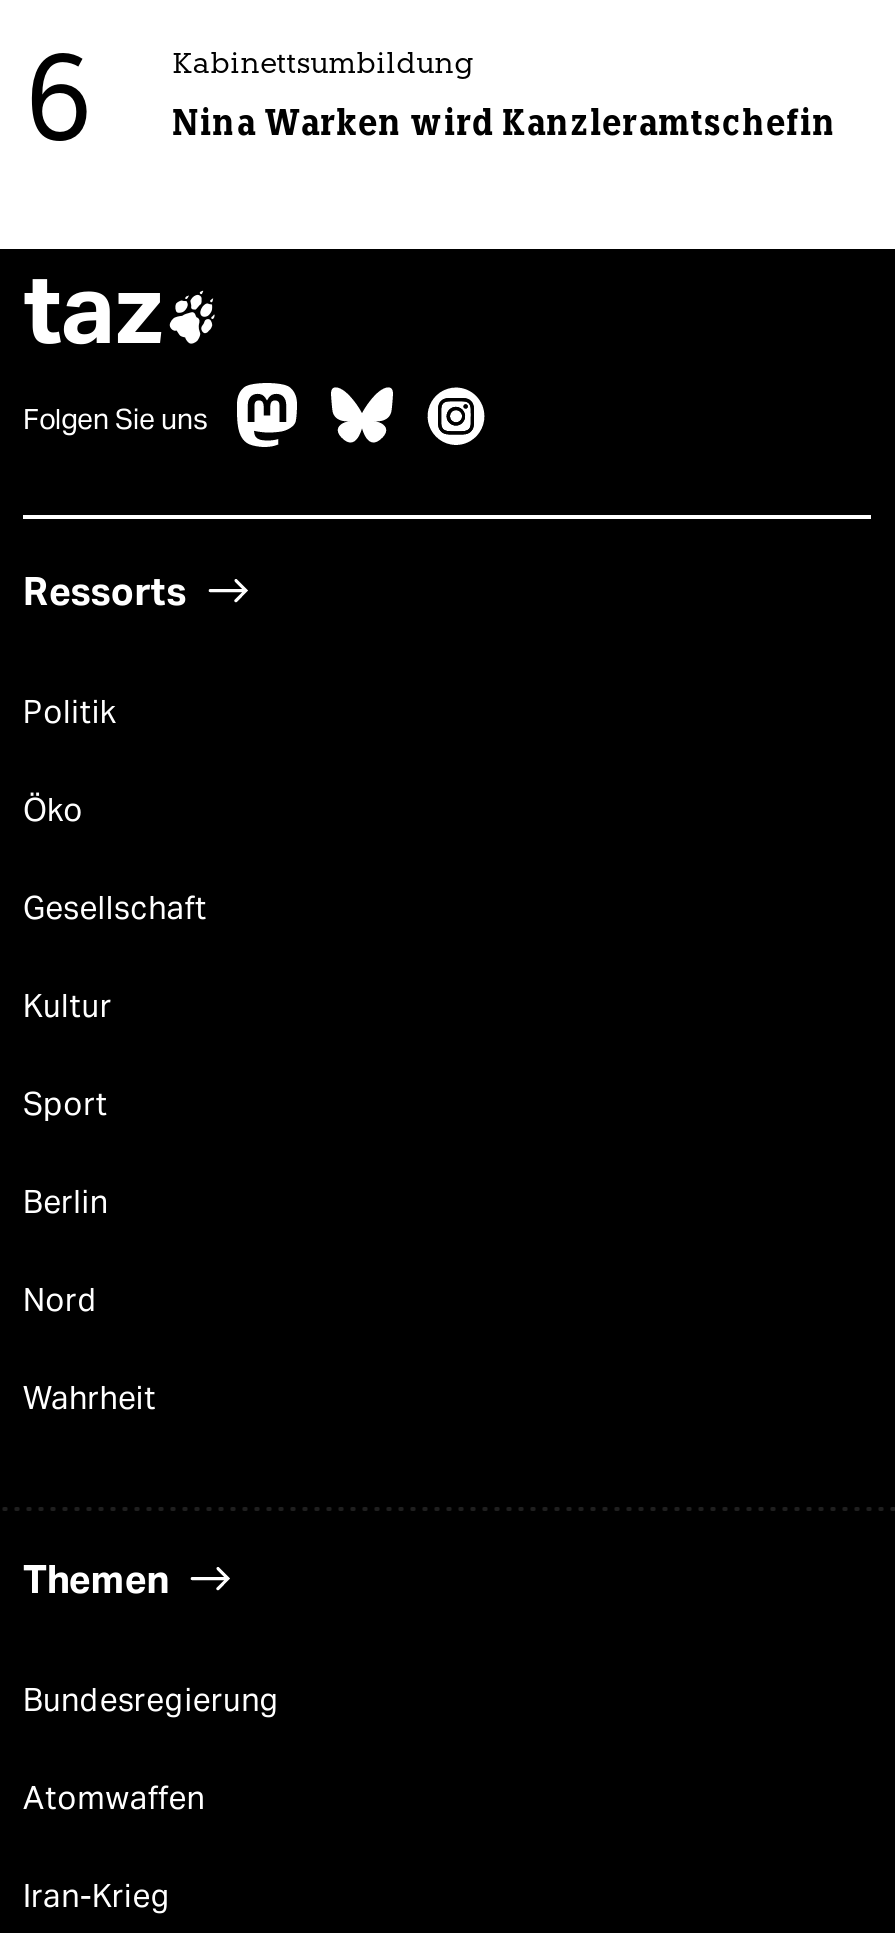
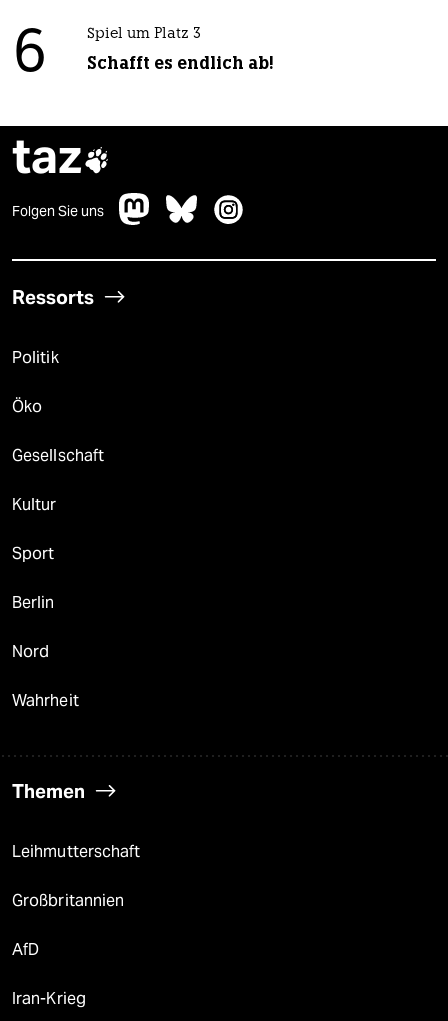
- Kabinettsumbildung
+ Spiel um Platz 3

- Nina Warken wird Kanzleramtschefin
+ Schafft es endlich ab!

- Bundesregierung
- Atomwaffen
+ Leihmutterschaft
+ Großbritannien
+ AfD
